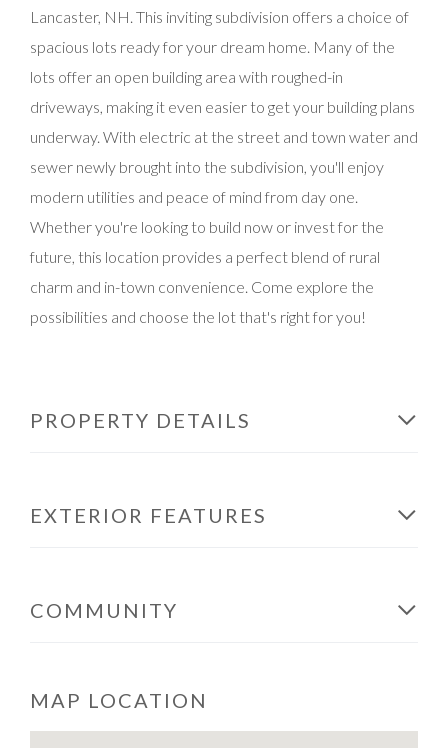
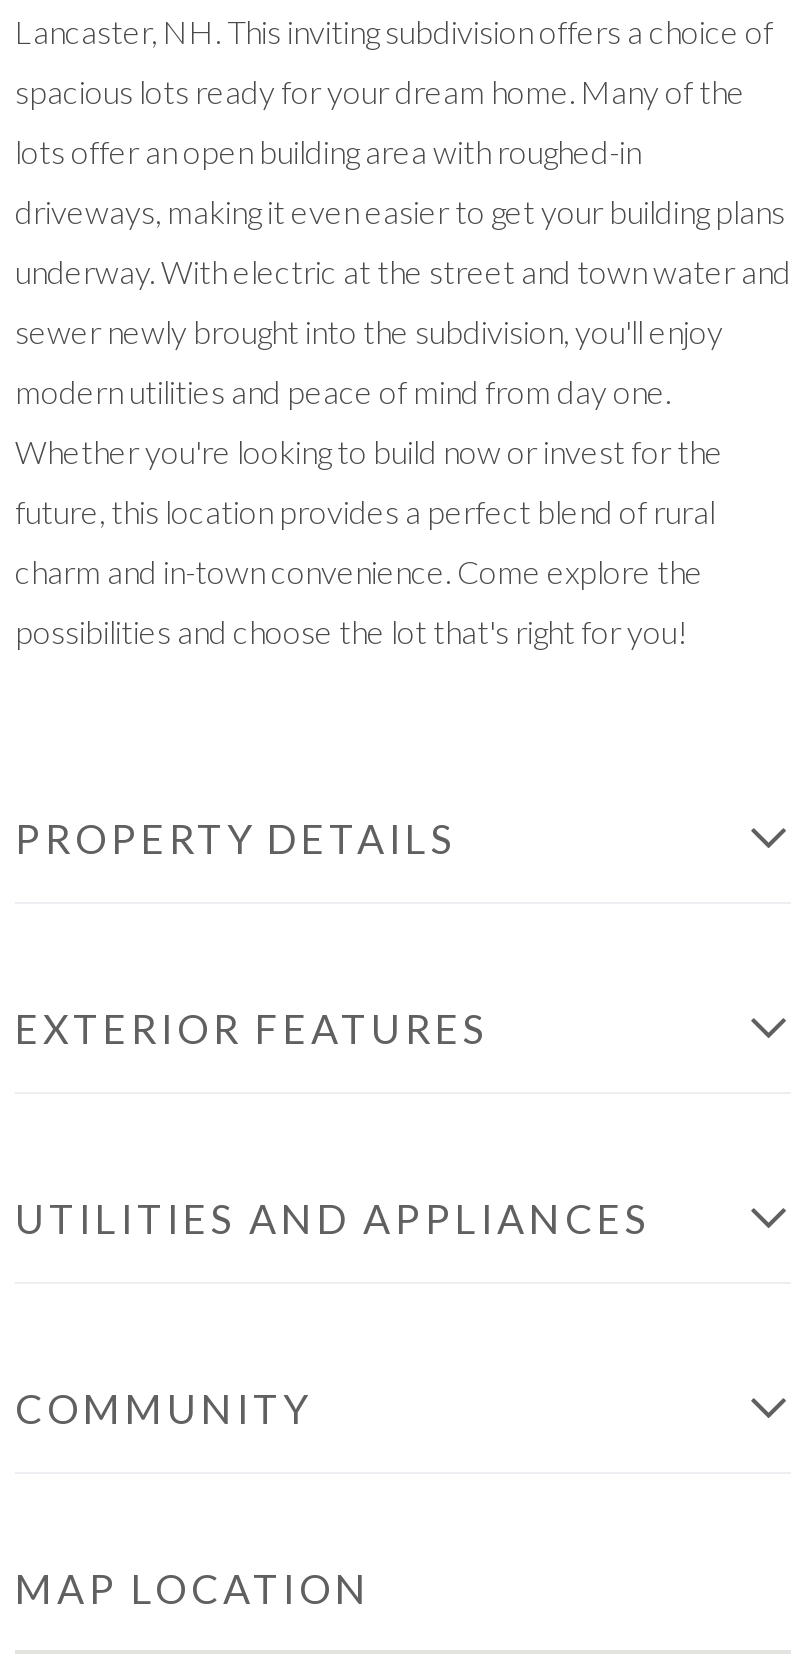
+ UTILITIES AND APPLIANCES
